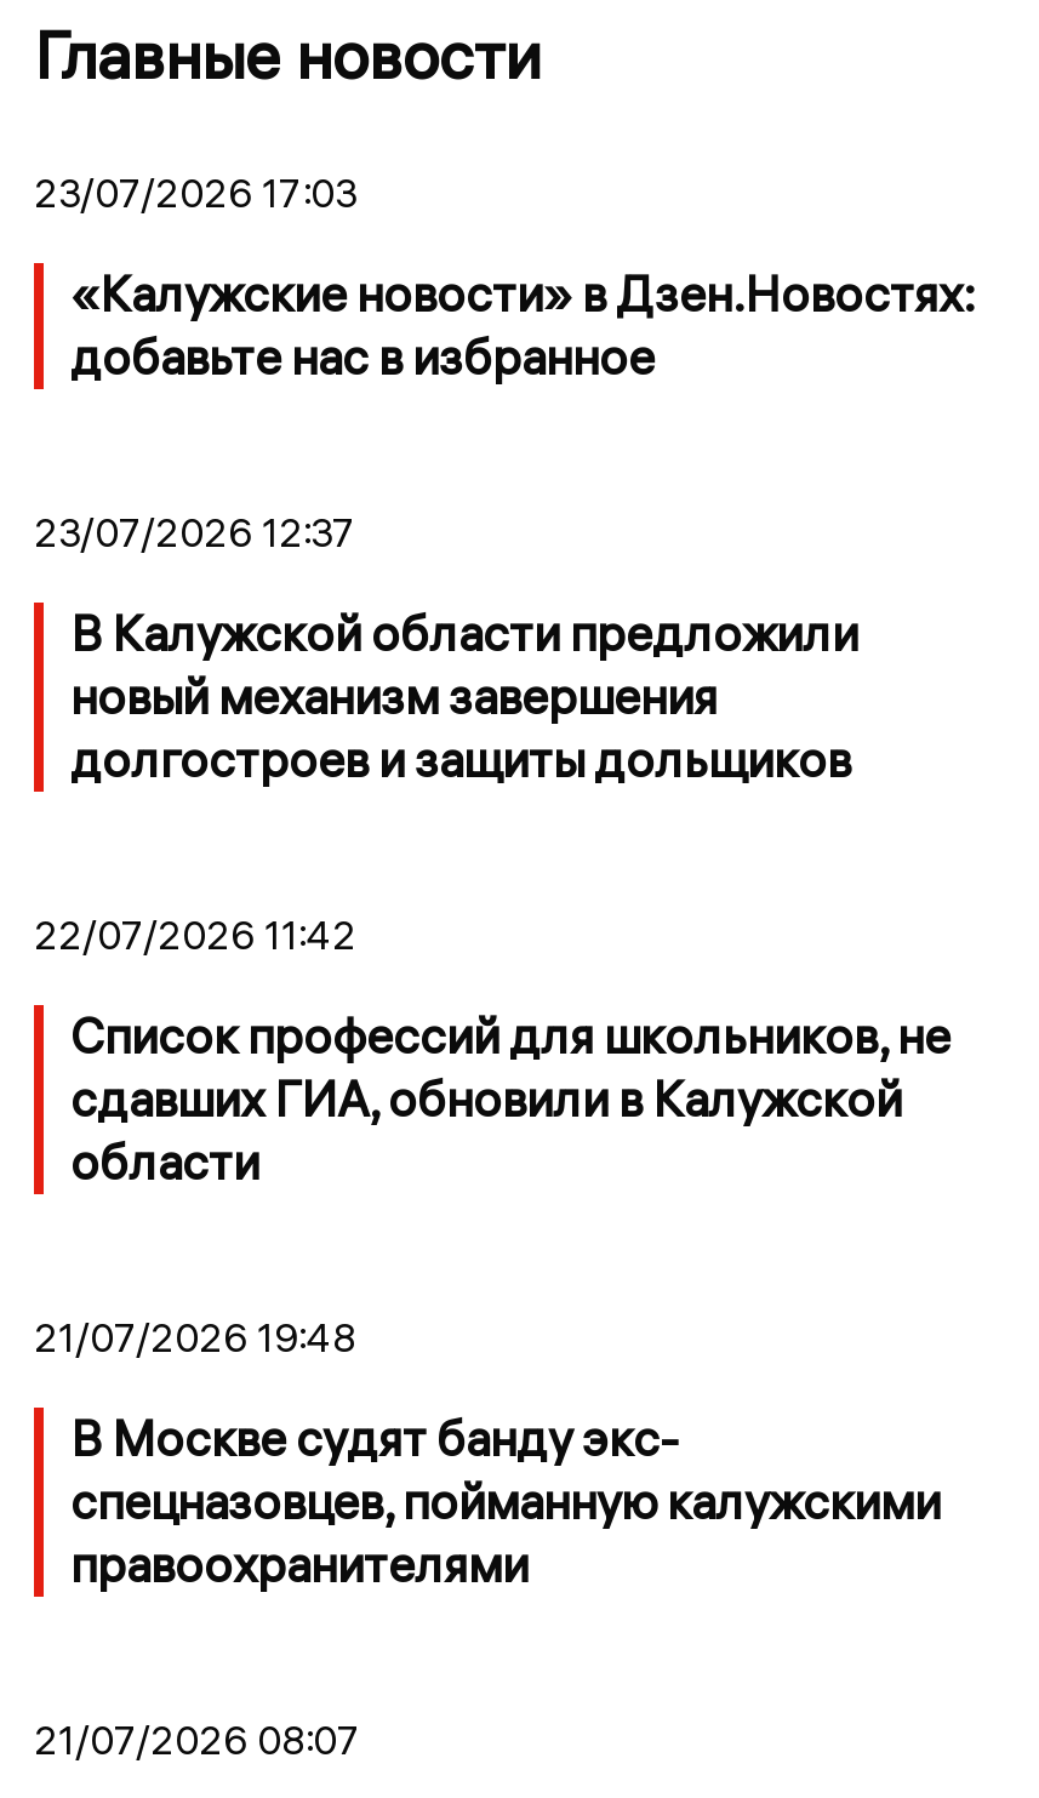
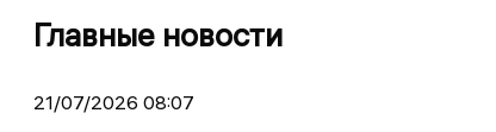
- 23/07/2026 17:03
- «Калужские новости» в Дзен.Новостях:
- добавьте нас в избранное
- 23/07/2026 12:37
- В Калужской области предложили
- новый механизм завершения
- долгостроев и защиты дольщиков
- 22/07/2026 11:42
- Список профессий для школьников, не
- сдавших ГИА, обновили в Калужской
- области
- 21/07/2026 19:48
- В Москве судят банду экс-
- спецназовцев, пойманную калужскими
- правоохранителями
